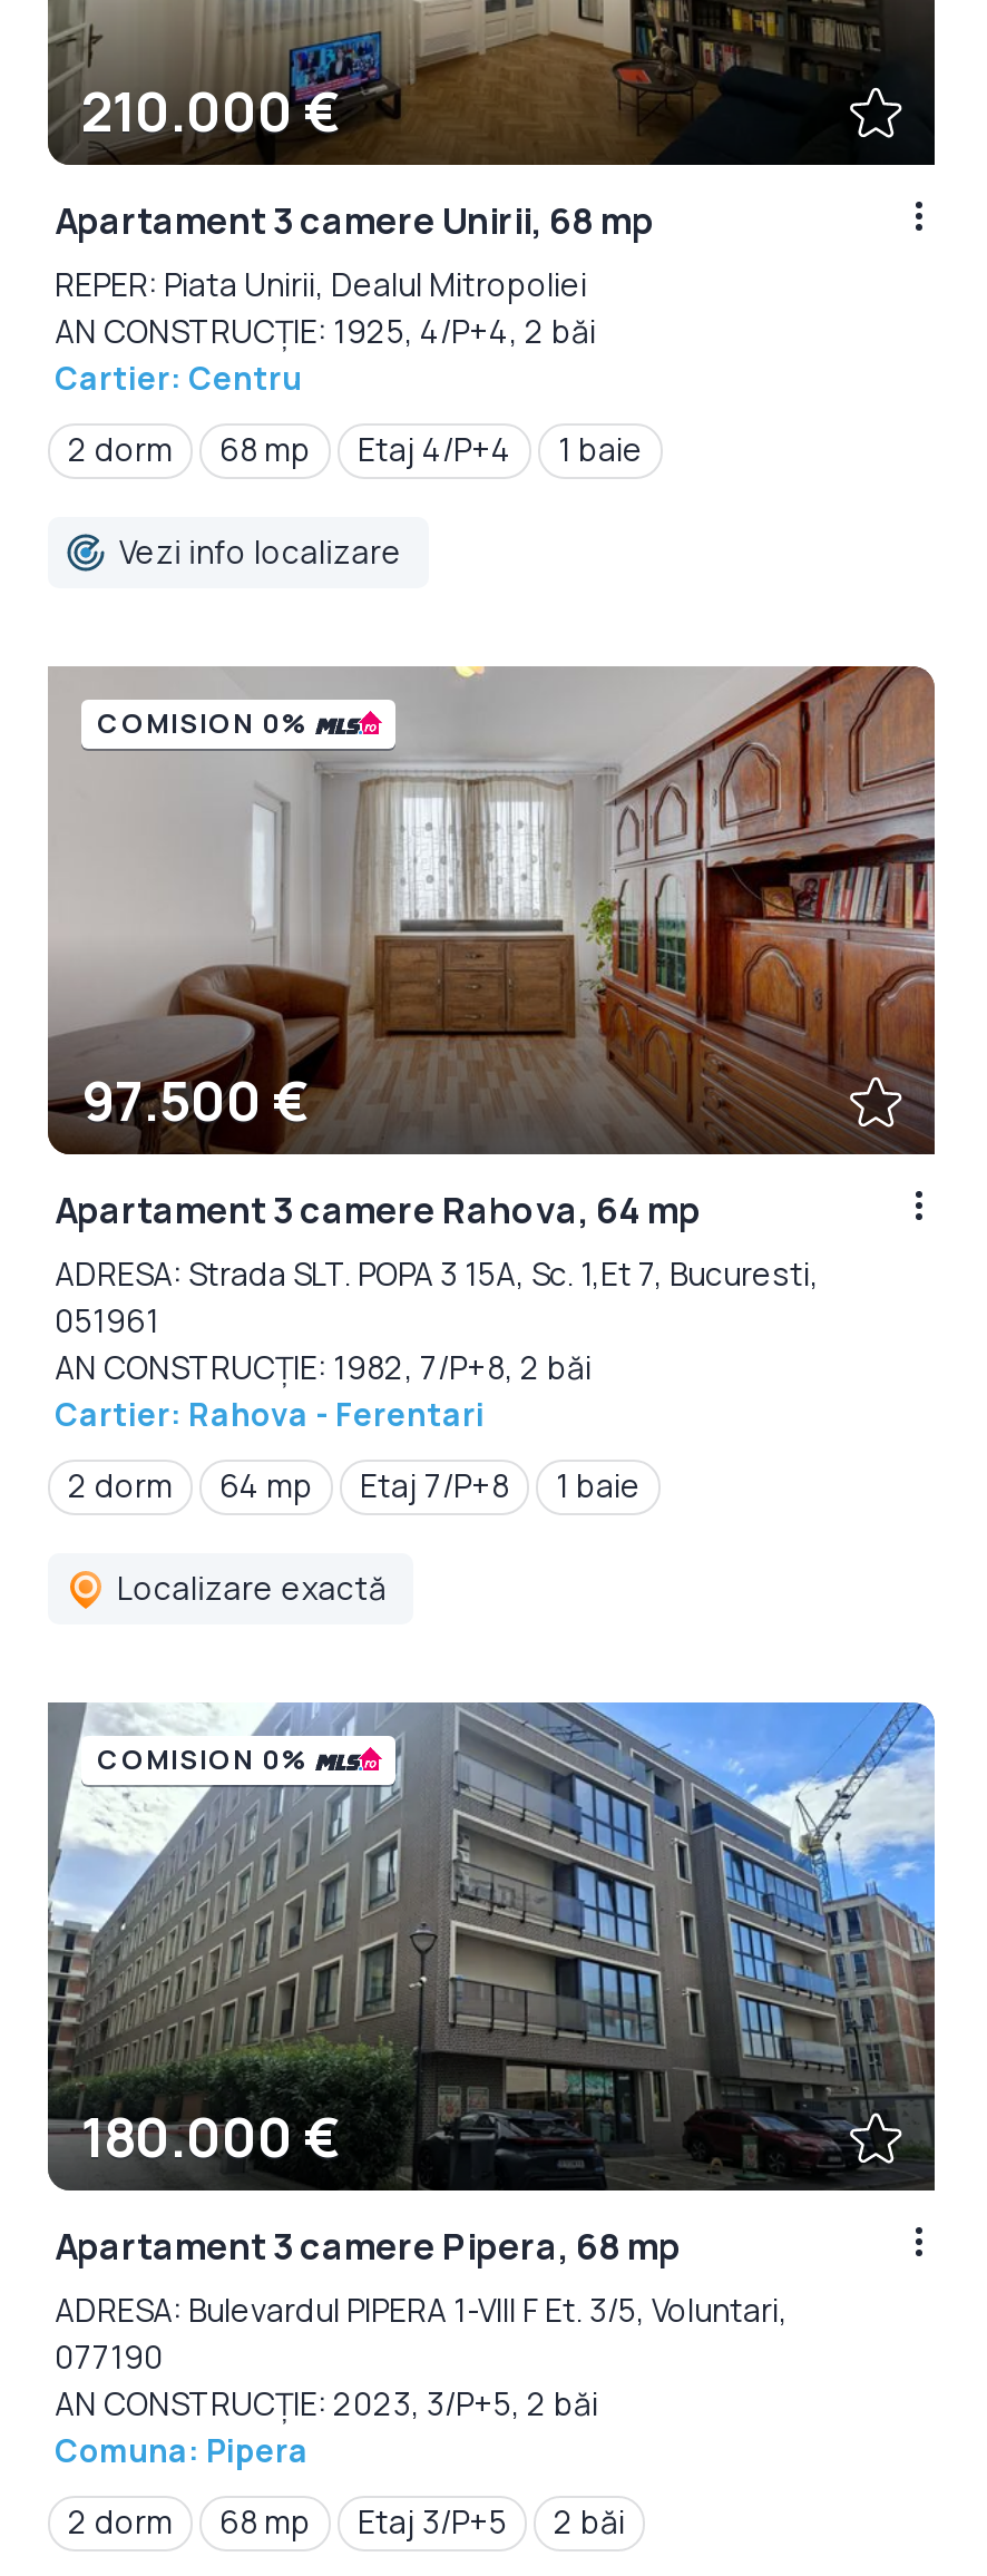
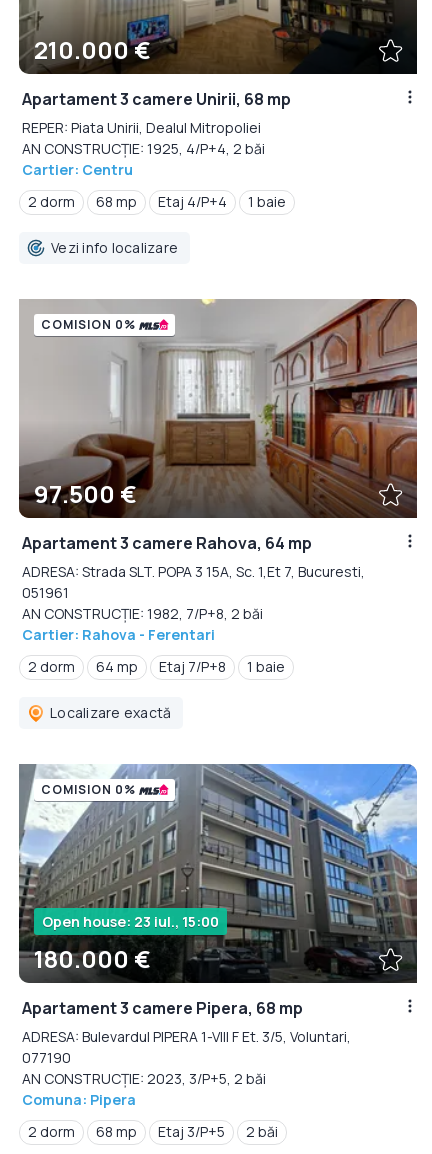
+ Open house: 23 iul., 15:00
